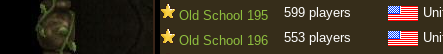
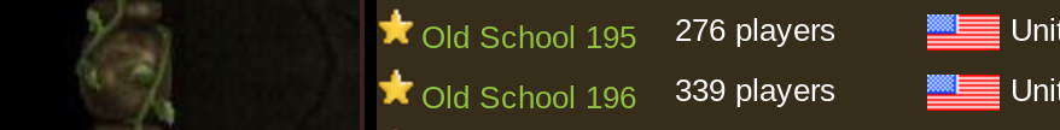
- Old School 195 599 players
+ Old School 195 276 players

- Old School 196 553 players
+ Old School 196 339 players
